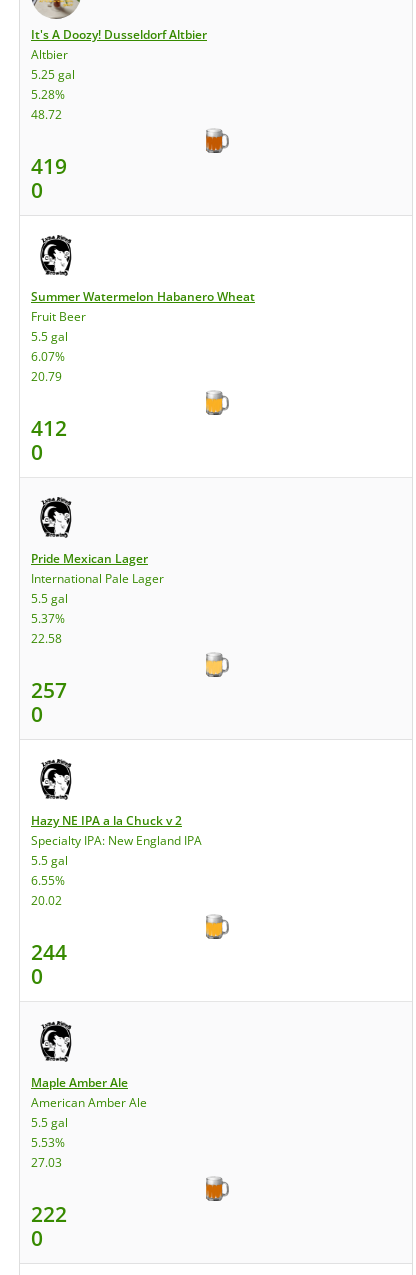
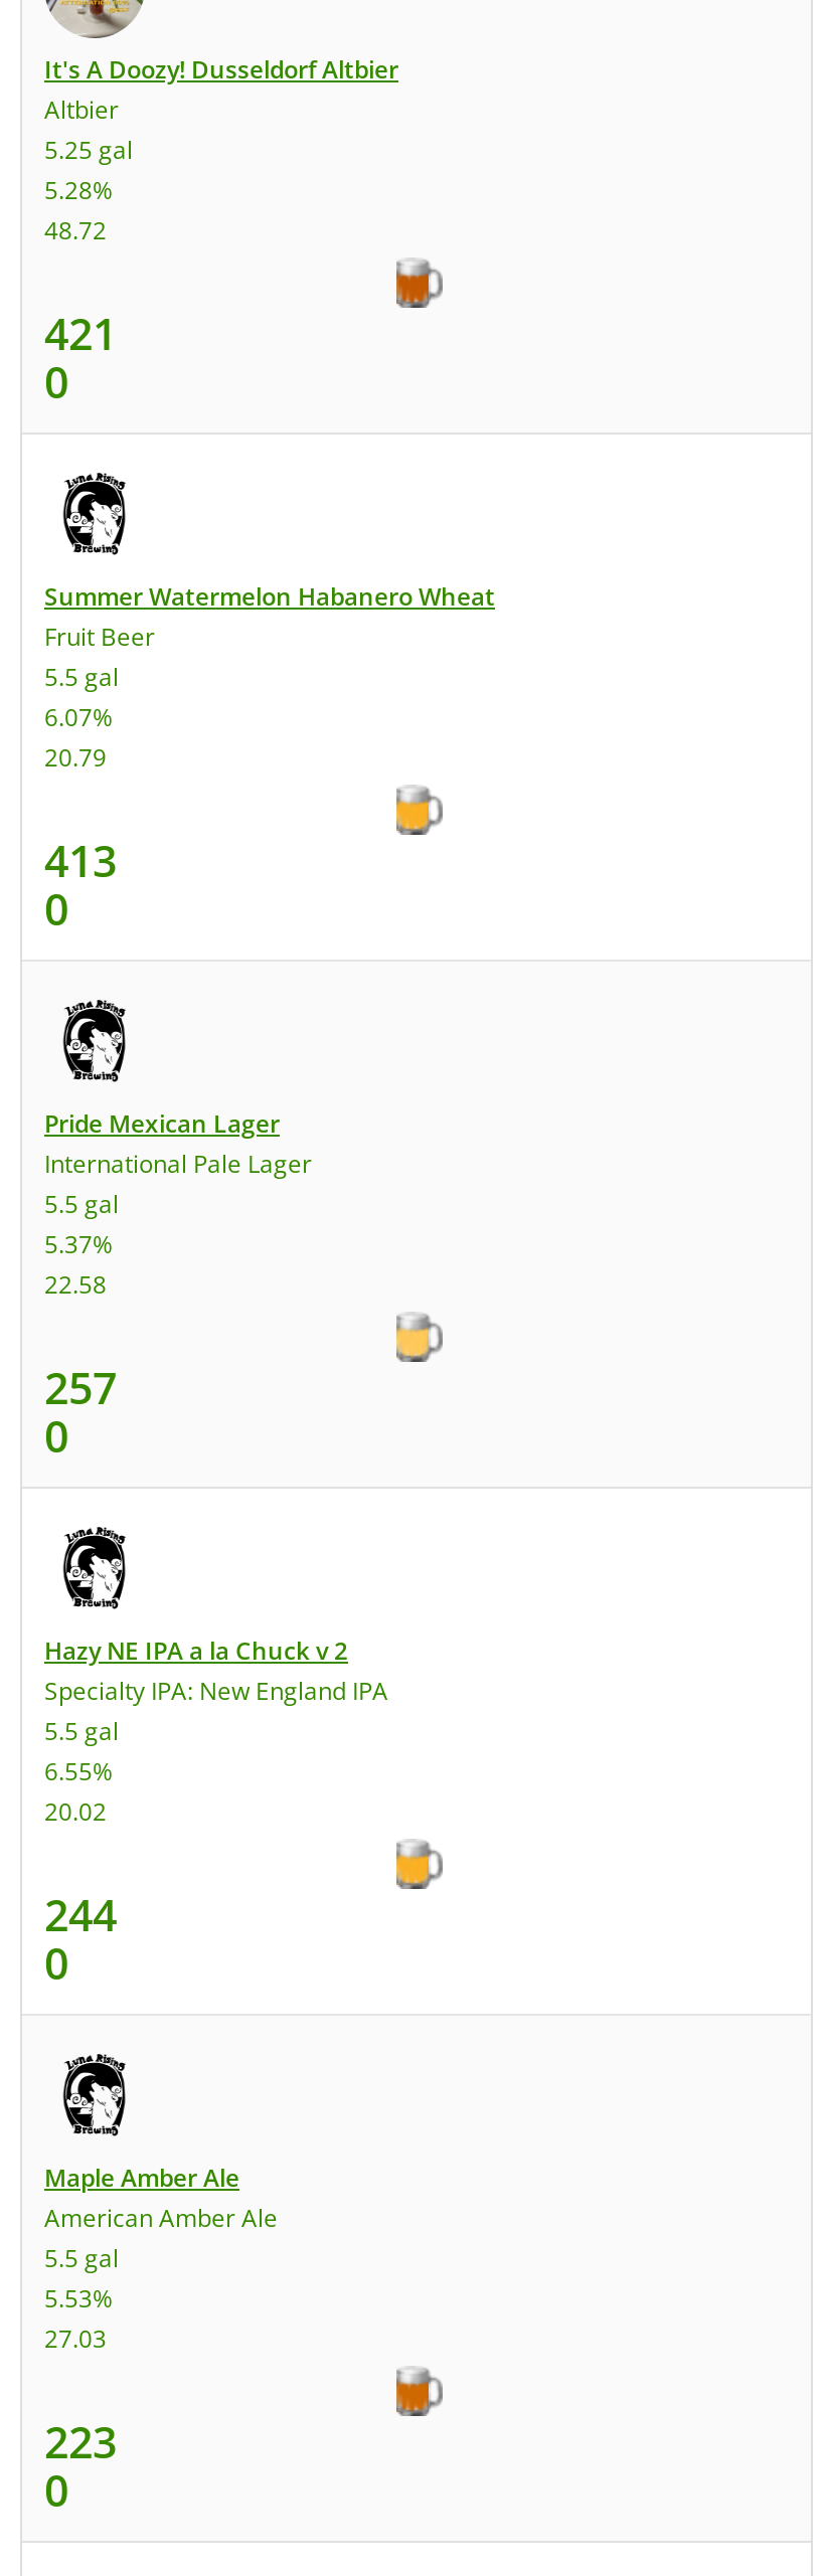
- 419
+ 421

- 412
+ 413

- 222
+ 223
